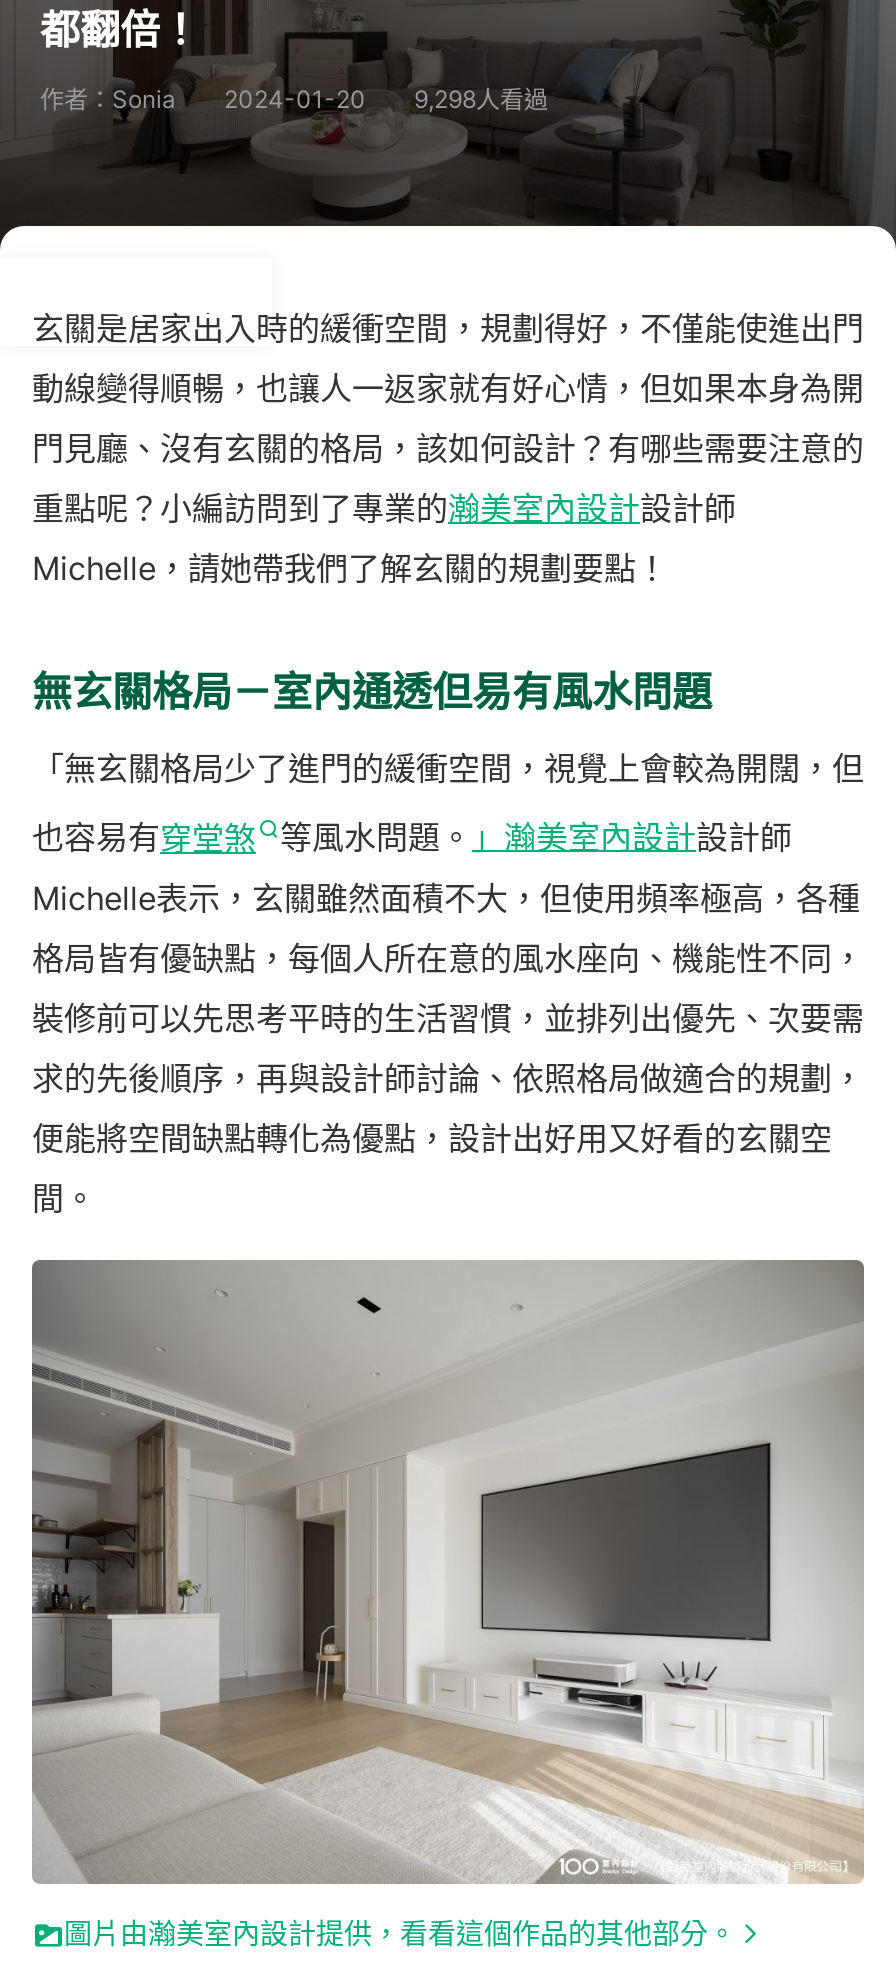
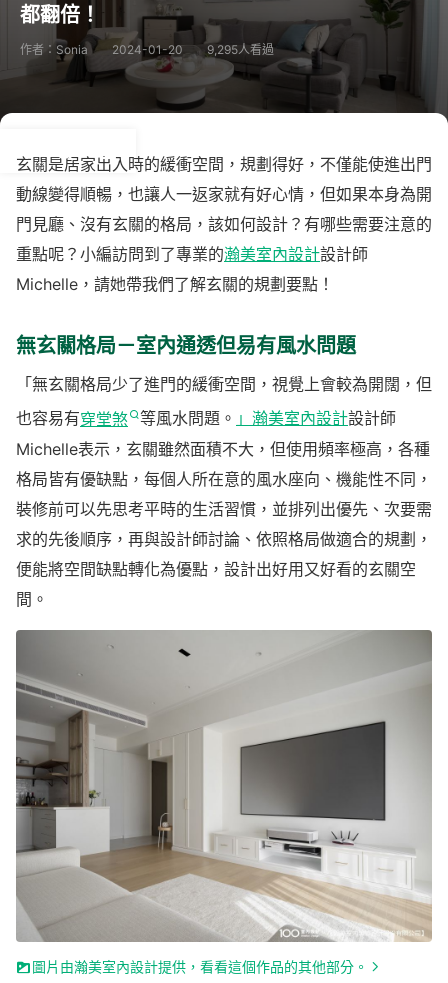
- 作者：Sonia 2024-01-20 9,298人看過
+ 作者：Sonia 2024-01-20 9,295人看過
